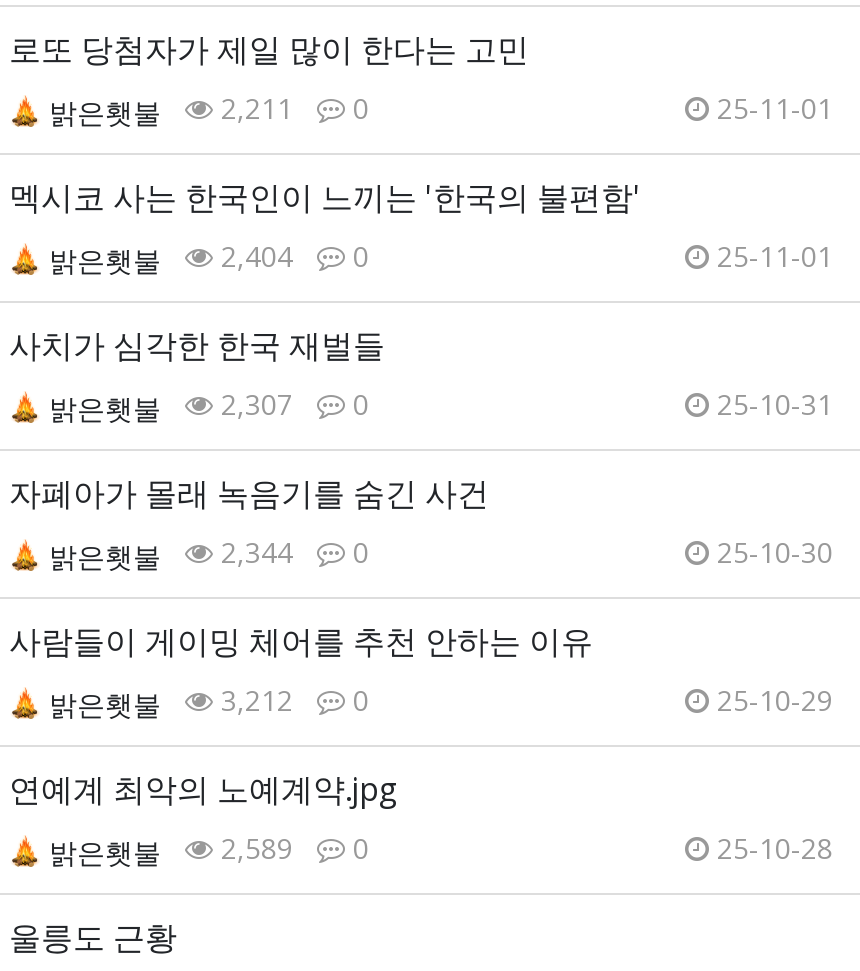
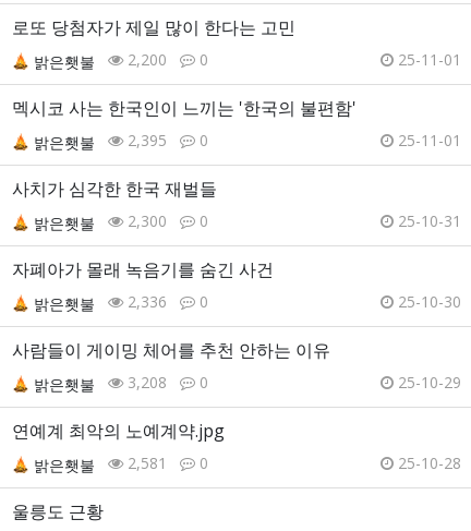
- 2,211
+ 2,200

- 2,404
+ 2,395

- 2,307
+ 2,300

- 2,344
+ 2,336

- 3,212
+ 3,208

- 2,589
+ 2,581
